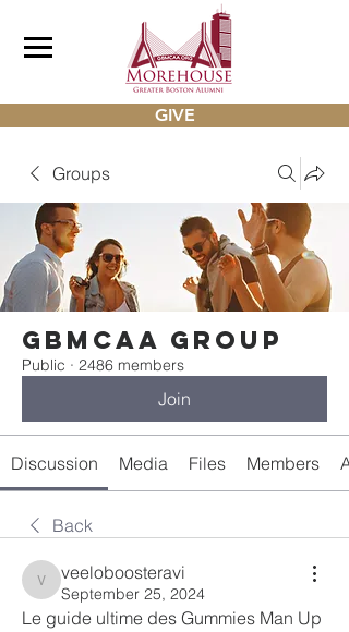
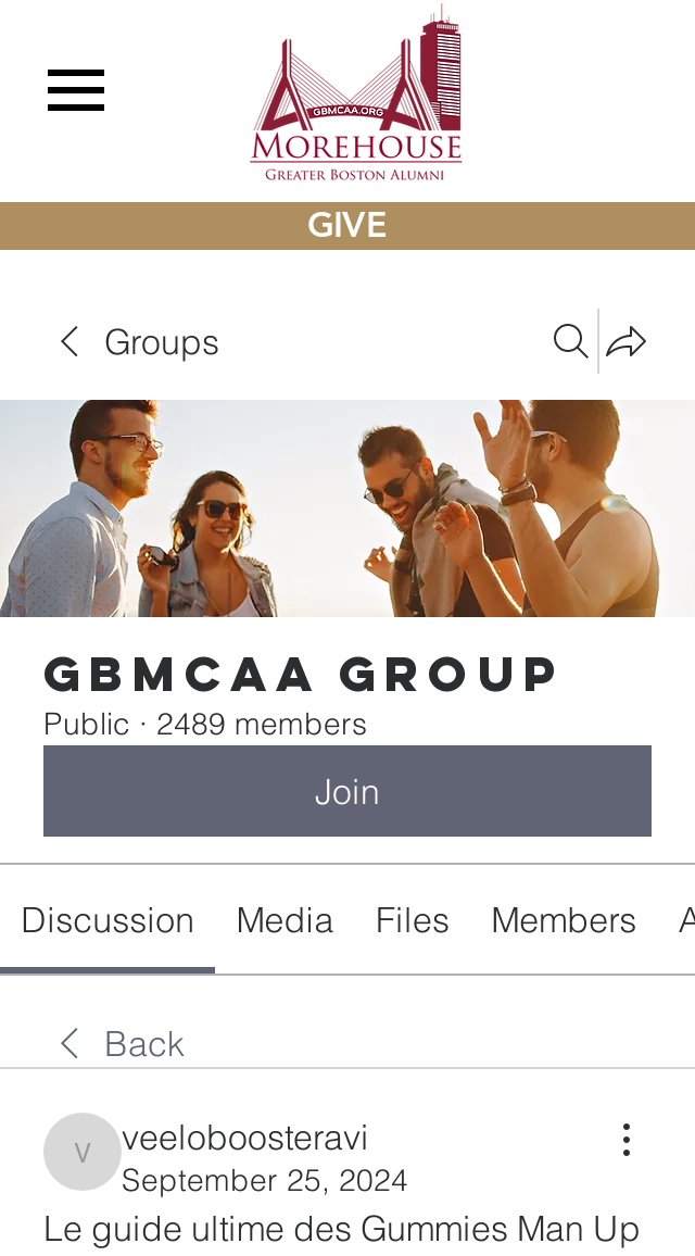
- Public · 2486 members
+ Public · 2489 members
